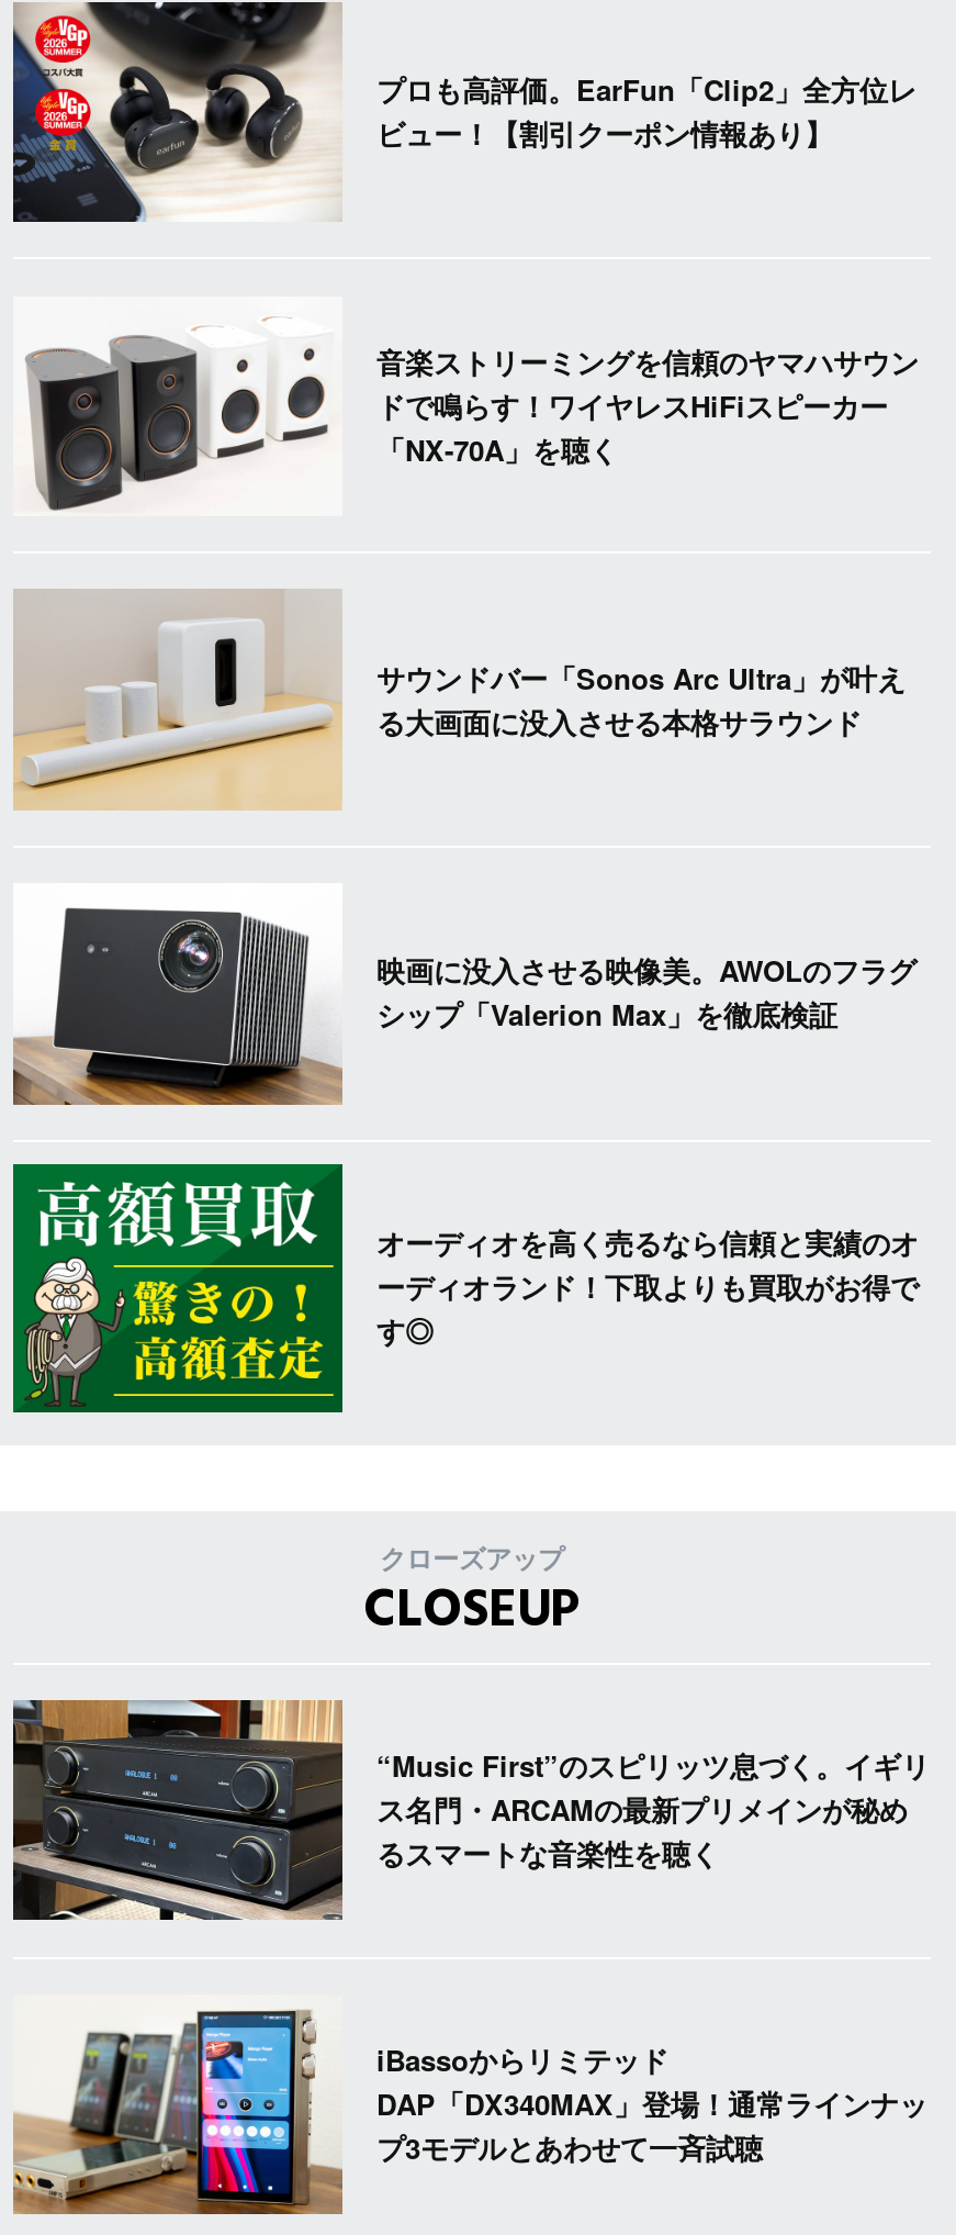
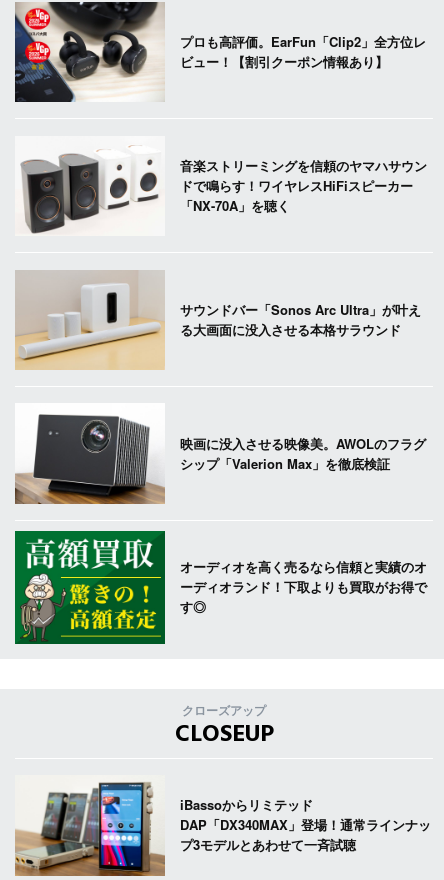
- [image]
- “Music First”のスピリッツ息づく。イギリ
- ス名門・ARCAMの最新プリメインが秘め
- るスマートな音楽性を聴く
